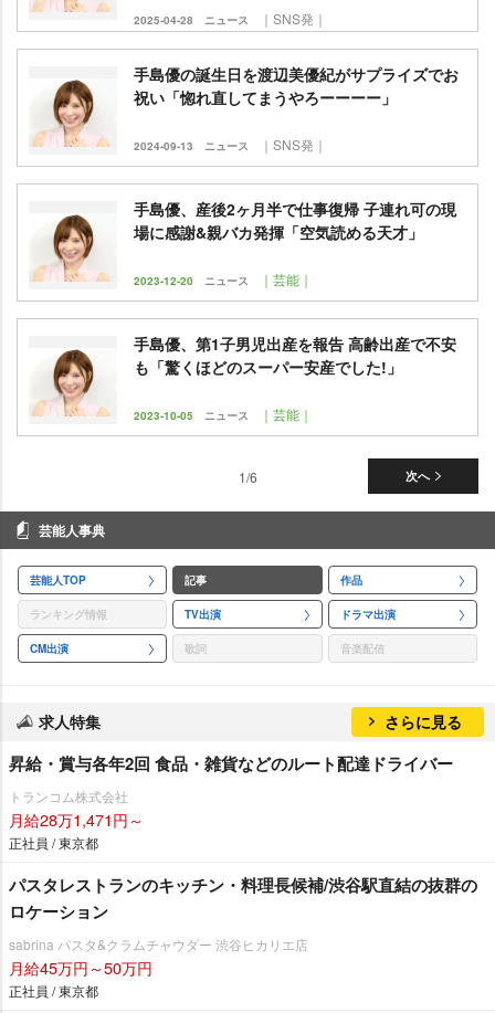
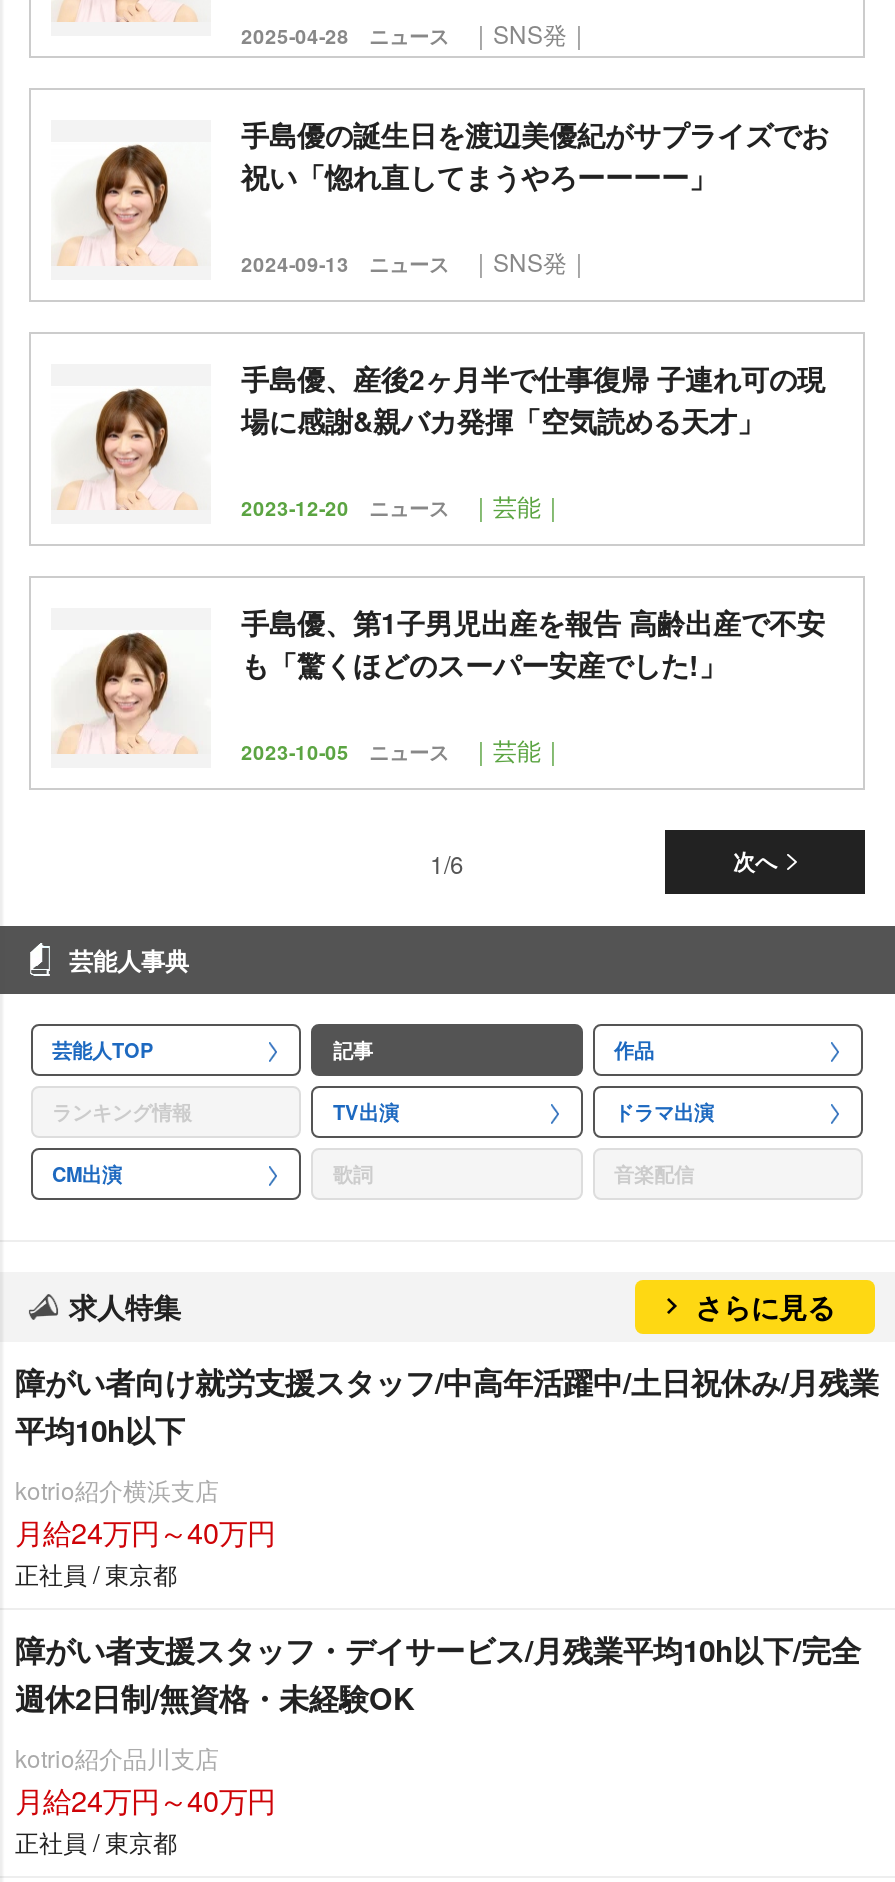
- 昇給・賞与各年2回 食品・雑貨などのルート配達ドライバー
+ 障がい者向け就労支援スタッフ/中高年活躍中/土日祝休み/月残業
+ 平均10h以下

- トランコム株式会社
- 月給28万1,471円～
+ kotrio紹介横浜支店
+ 月給24万円～40万円

- パスタレストランのキッチン・料理長候補/渋谷駅直結の抜群の
- ロケーション
+ 障がい者支援スタッフ・デイサービス/月残業平均10h以下/完全
+ 週休2日制/無資格・未経験OK

- sabrina パスタ&クラムチャウダー 渋谷ヒカリエ店
- 月給45万円～50万円
+ kotrio紹介品川支店
+ 月給24万円～40万円
